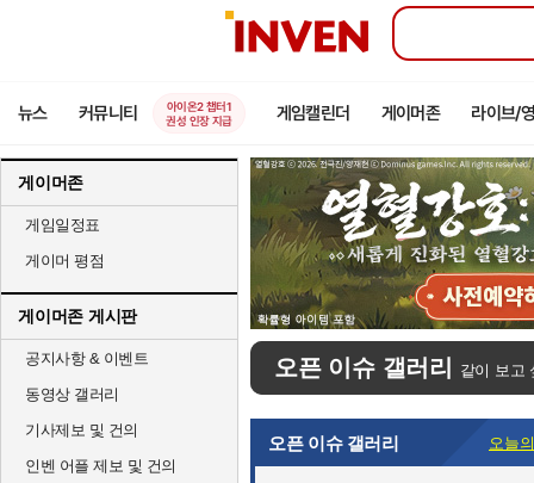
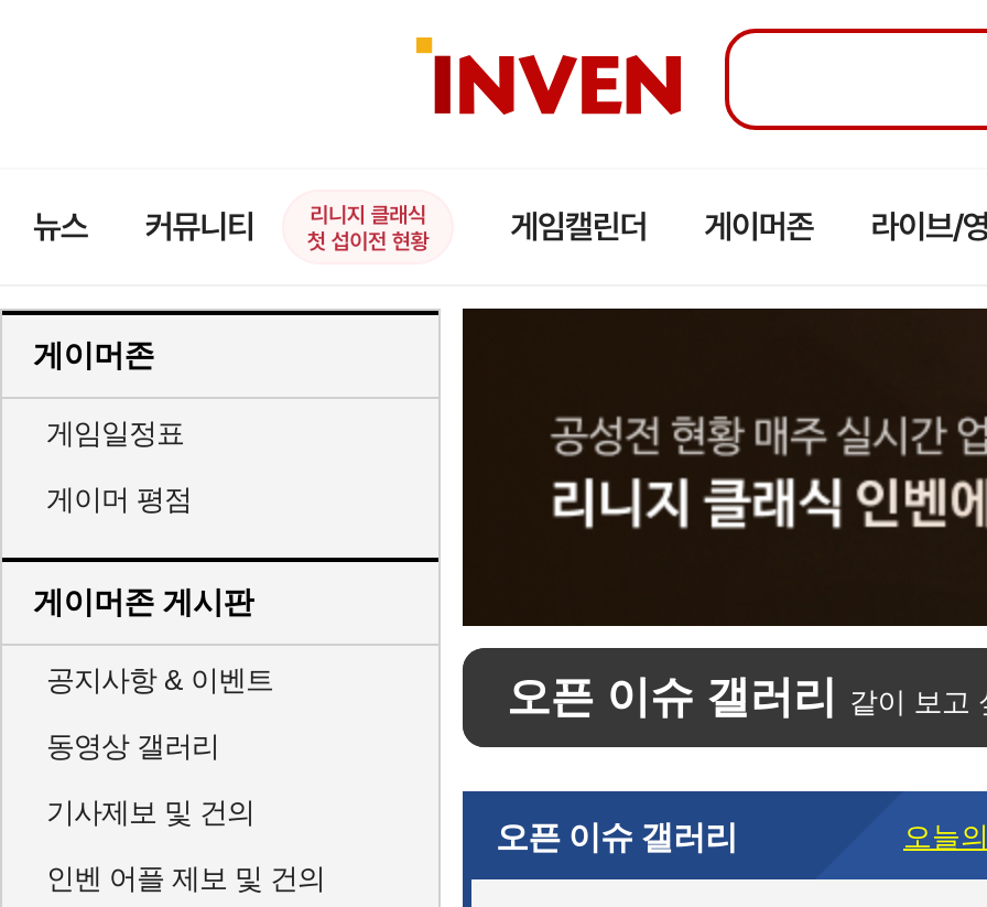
- 아이온2 챕터1
- 권성 인장 지급
+ 리니지 클래식
+ 첫 섭이전 현황

- [image]
+ [image]
